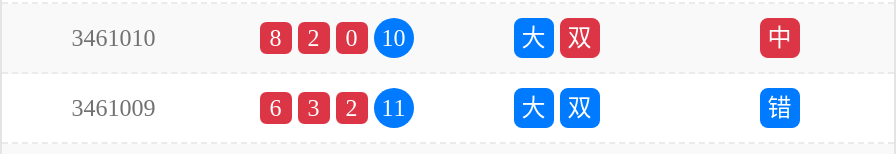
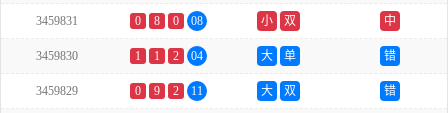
- 3461010
- 8
- 2
+ 3459831

- 10
- 大
+ 8
+ 0
+ 08
+ 小

- 3461009
- 6
- 3
+ 3459830
+ 1
+ 1
+ 2
+ 04
+ 大
+ 单
+ 错
+ 3459829
+ 0
+ 9
